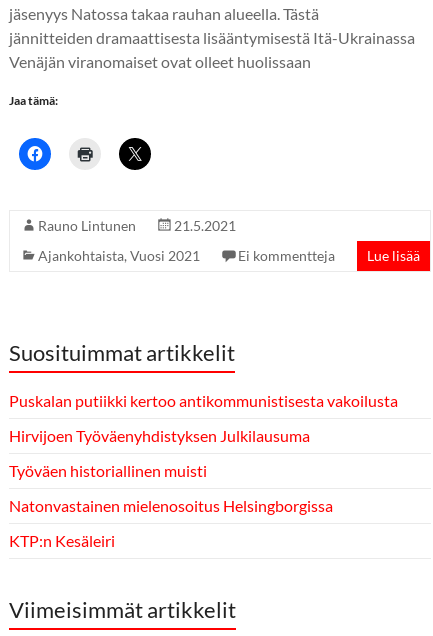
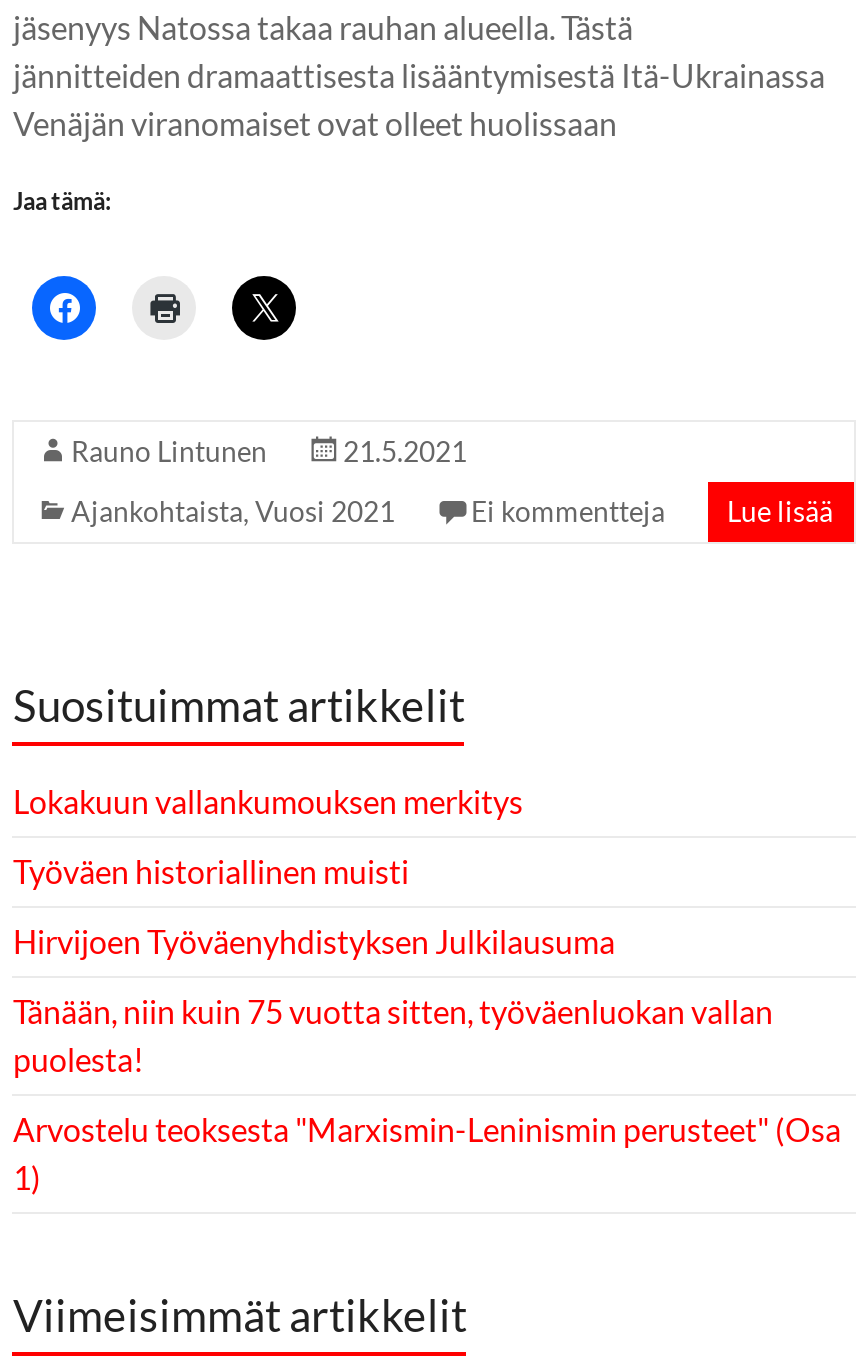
- Puskalan putiikki kertoo antikommunistisesta vakoilusta
+ Lokakuun vallankumouksen merkitys

moved up: Työväen historiallinen muisti

- Natonvastainen mielenosoitus Helsingborgissa
- KTP:n Kesäleiri
+ Tänään, niin kuin 75 vuotta sitten, työväenluokan vallan
+ puolesta!
+ Arvostelu teoksesta "Marxismin-Leninismin perusteet" (Osa
+ 1)
